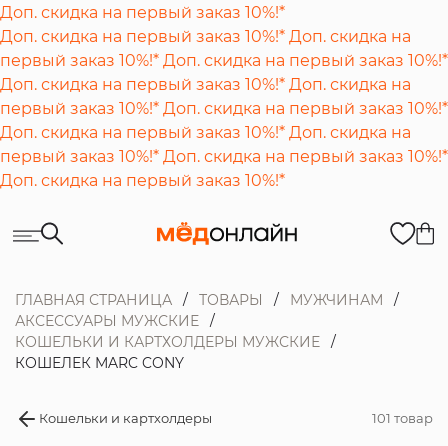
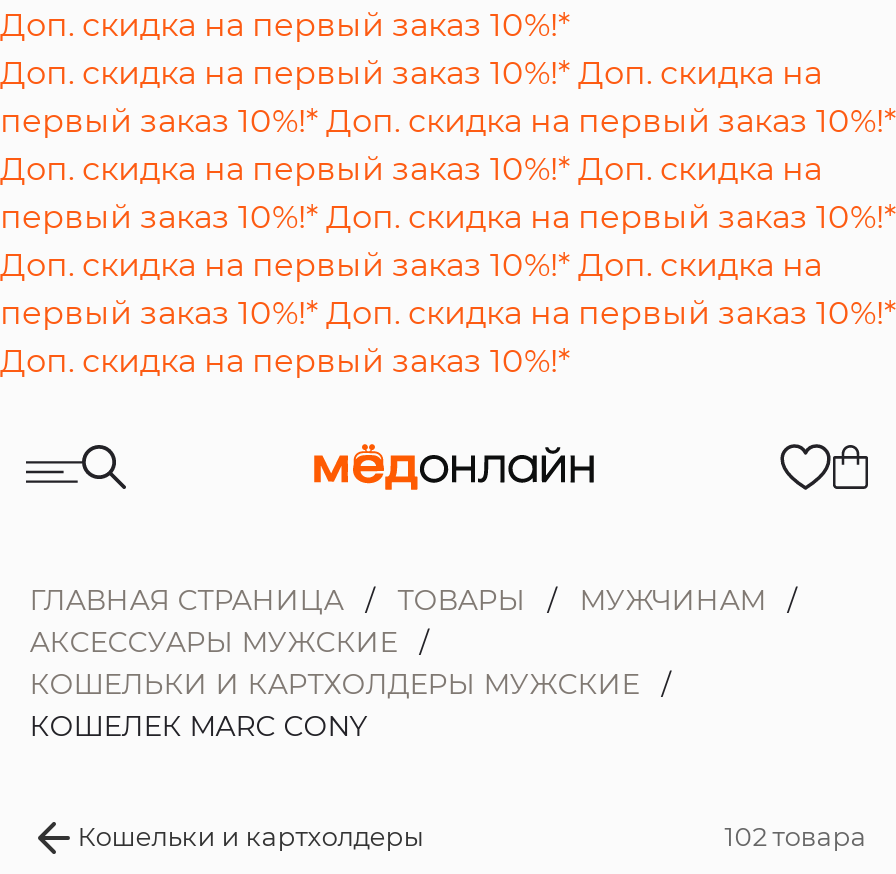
- 101 товар
+ 102 товара
